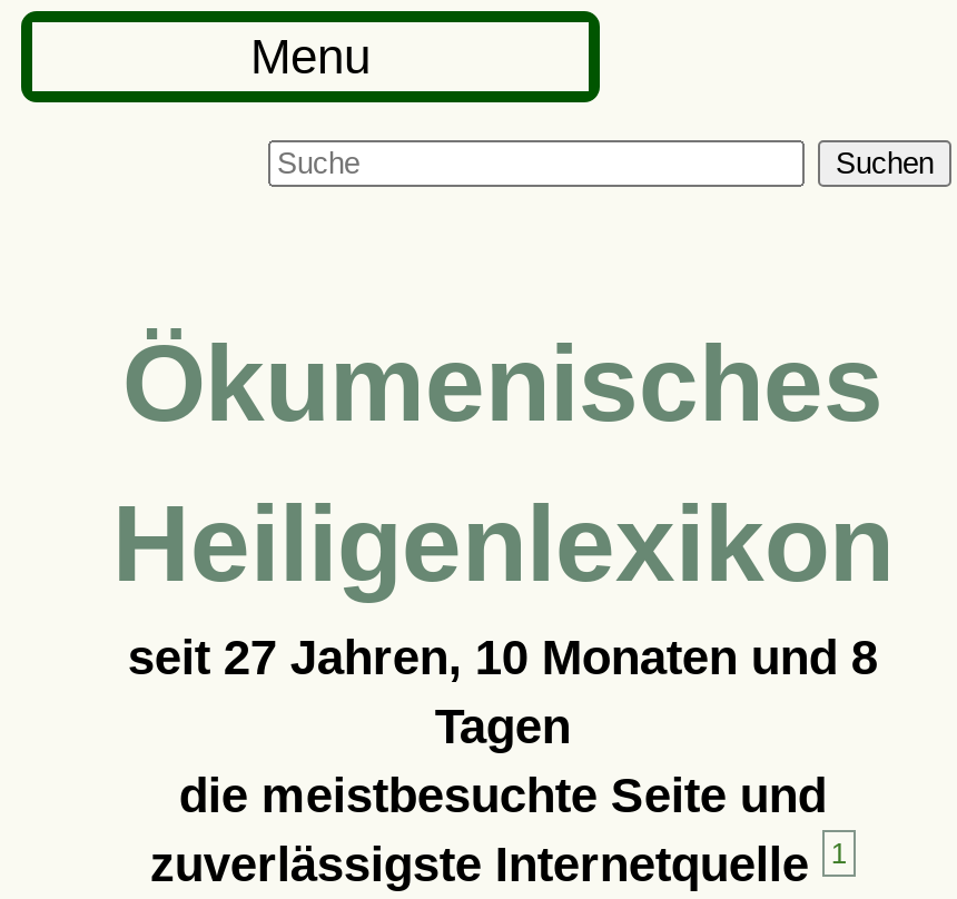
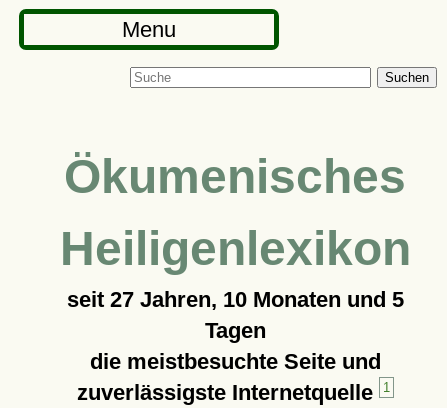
- seit 27 Jahren, 10 Monaten und 8
+ seit 27 Jahren, 10 Monaten und 5
